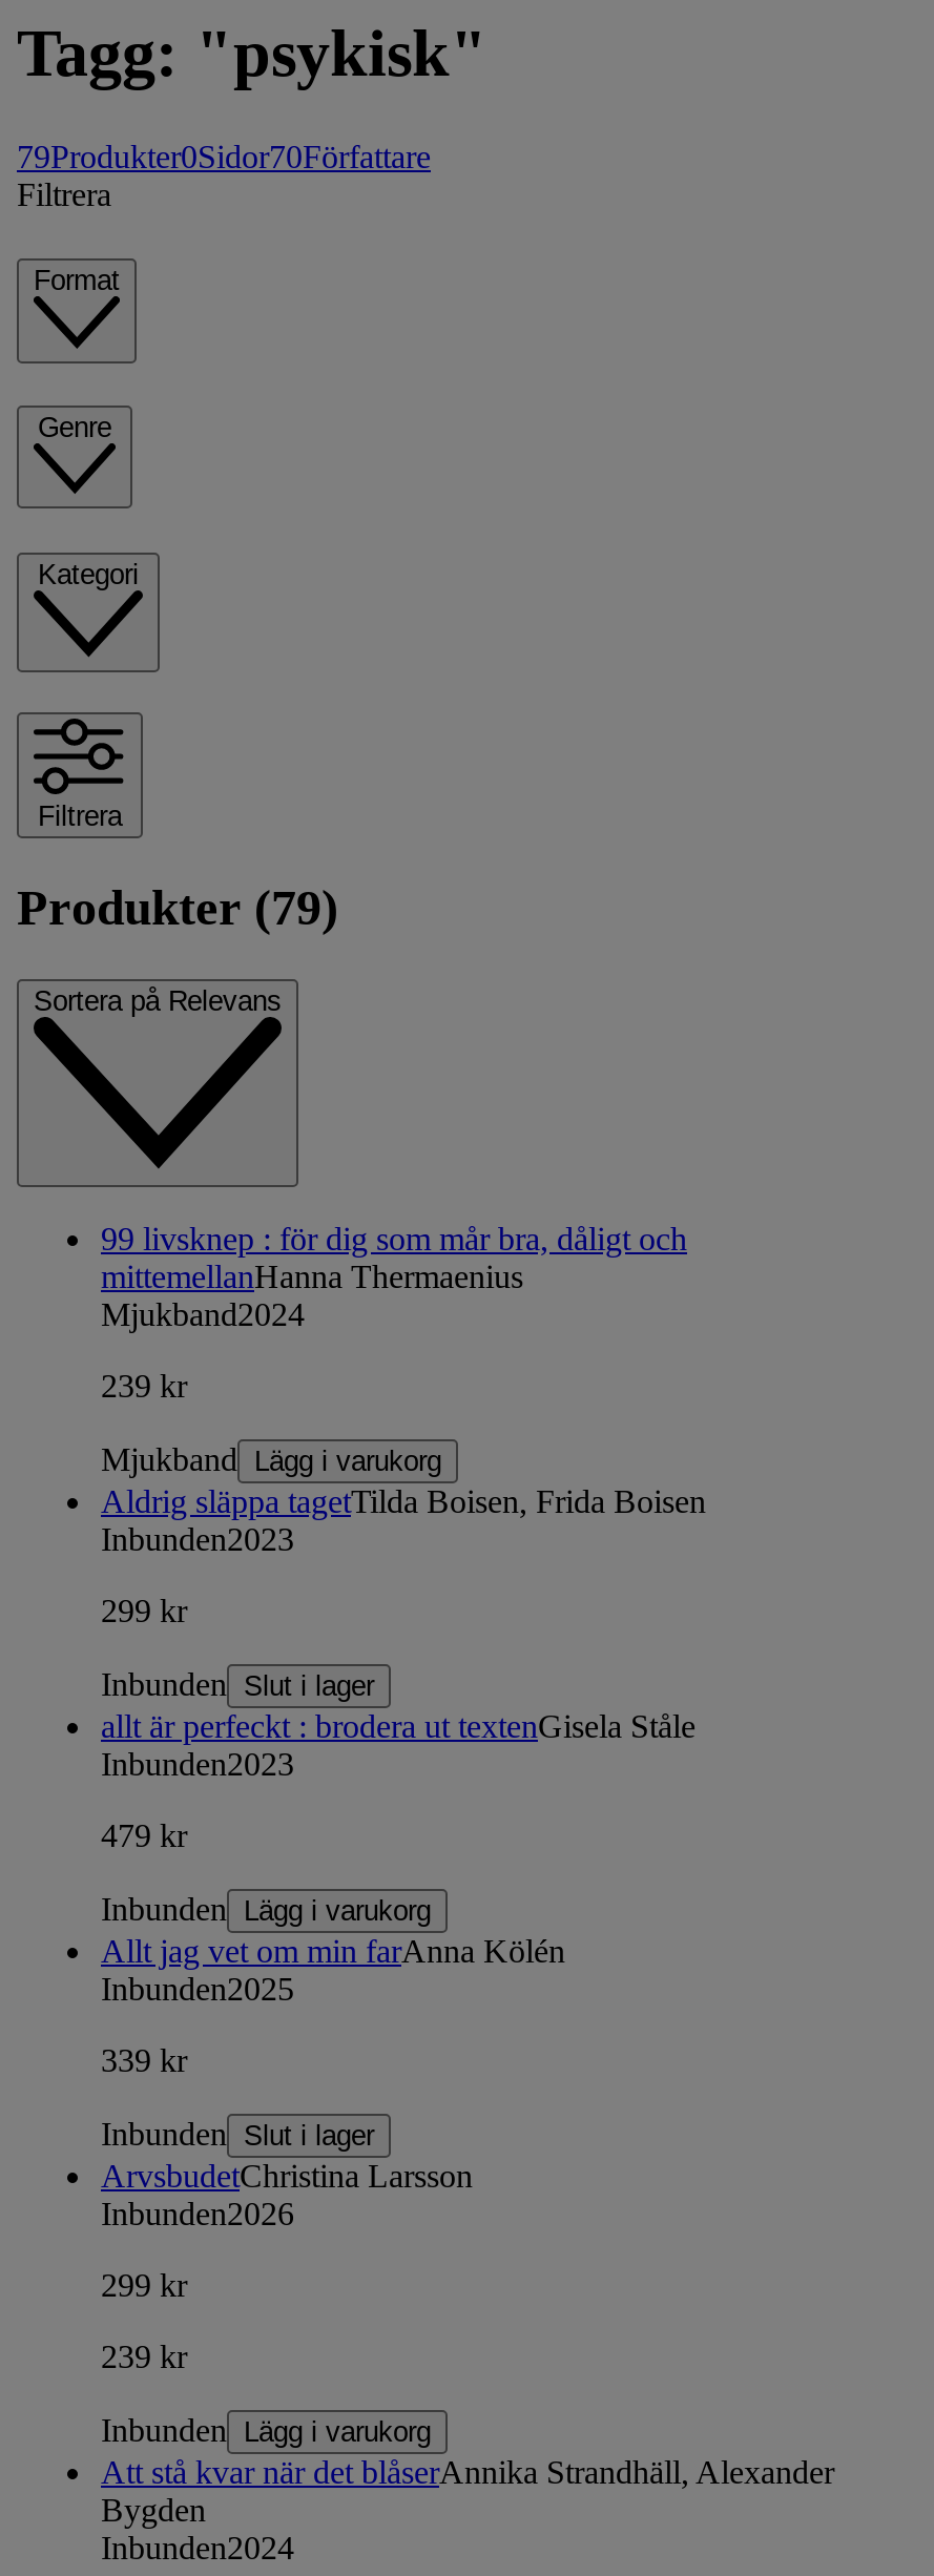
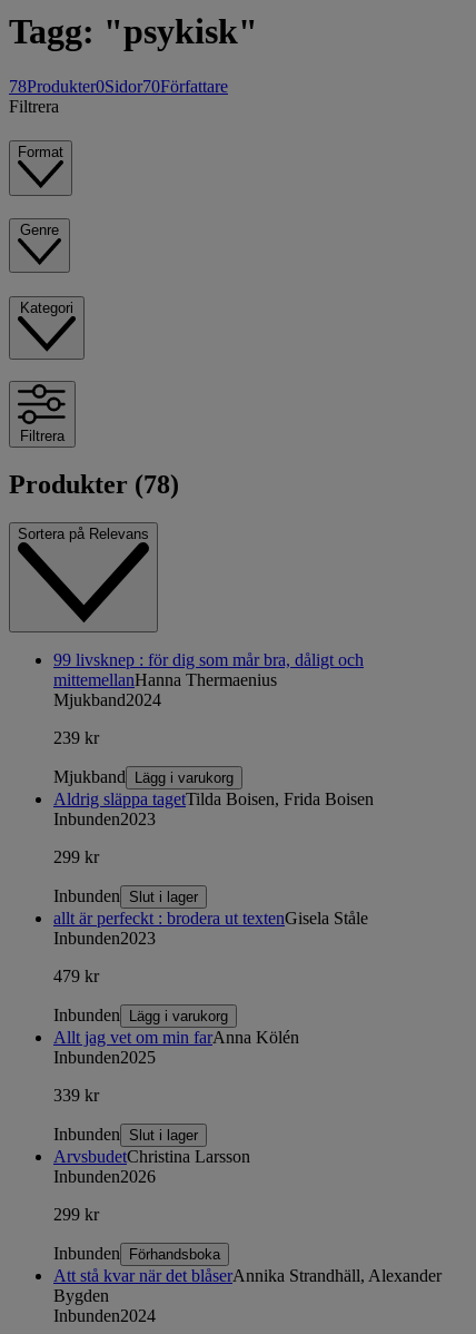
- 79Produkter0Sidor70Författare
+ 78Produkter0Sidor70Författare

- Produkter (79)
+ Produkter (78)

- 239 kr
- Inbunden Lägg i varukorg
+ Inbunden Förhandsboka
